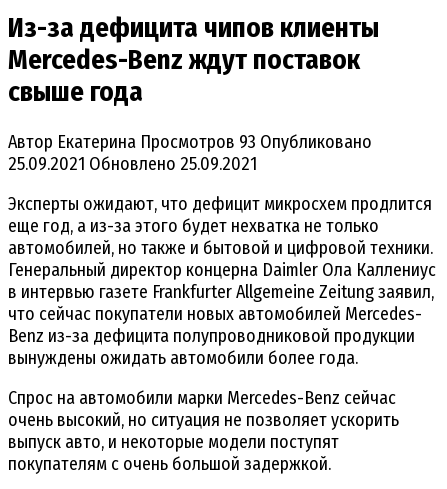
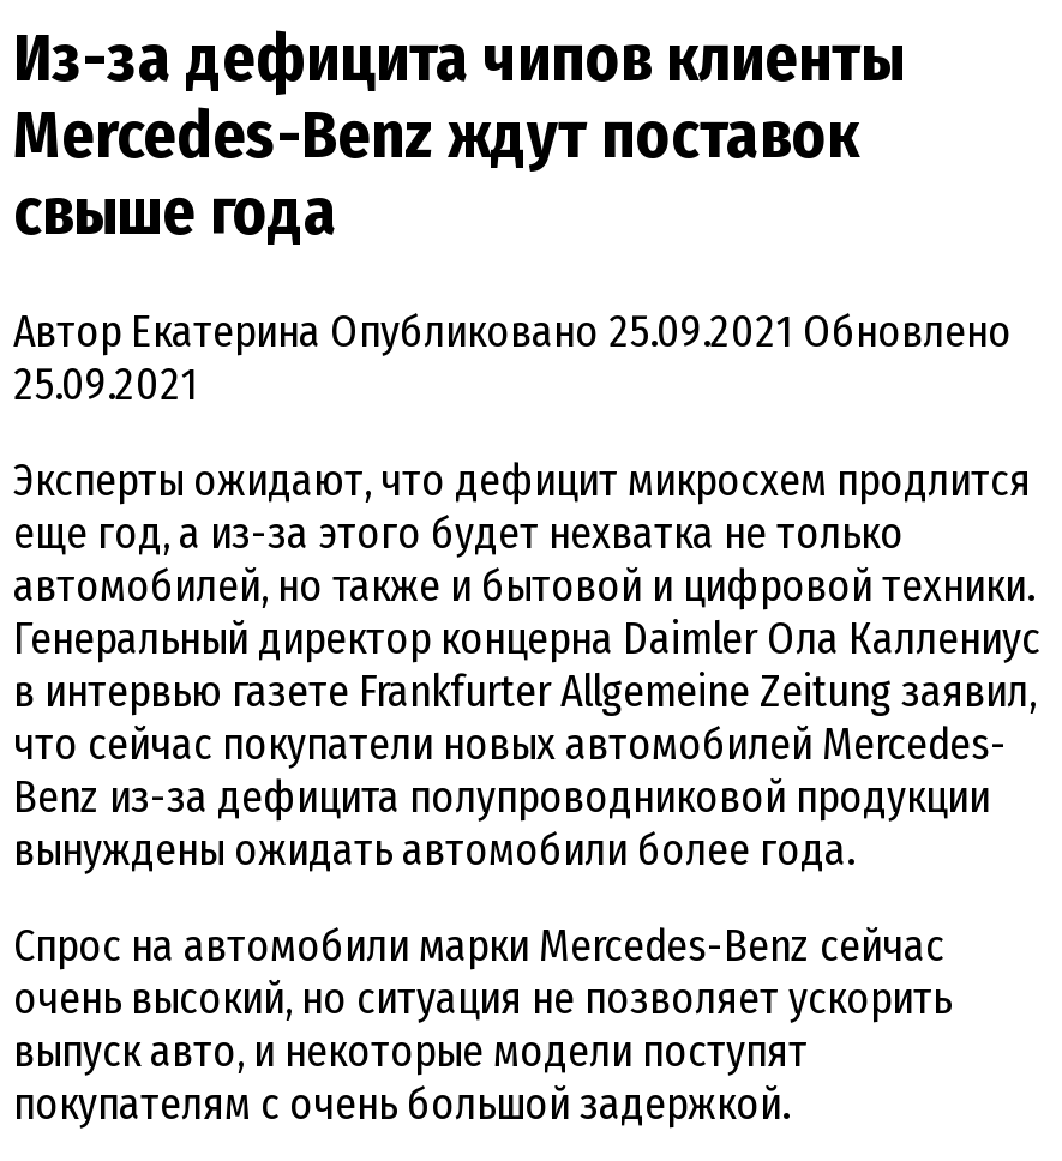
- Автор Екатерина Просмотров 93 Опубликовано
- 25.09.2021 Обновлено 25.09.2021
+ Автор Екатерина Опубликовано 25.09.2021 Обновлено
+ 25.09.2021
